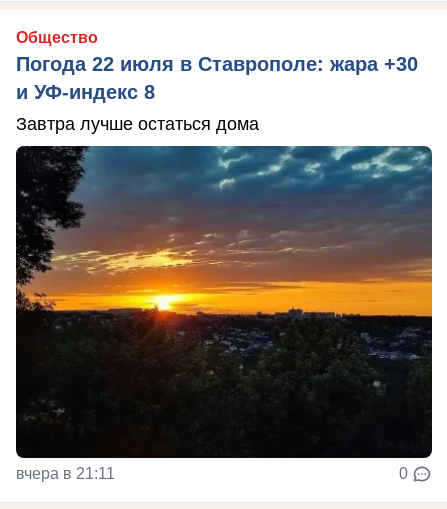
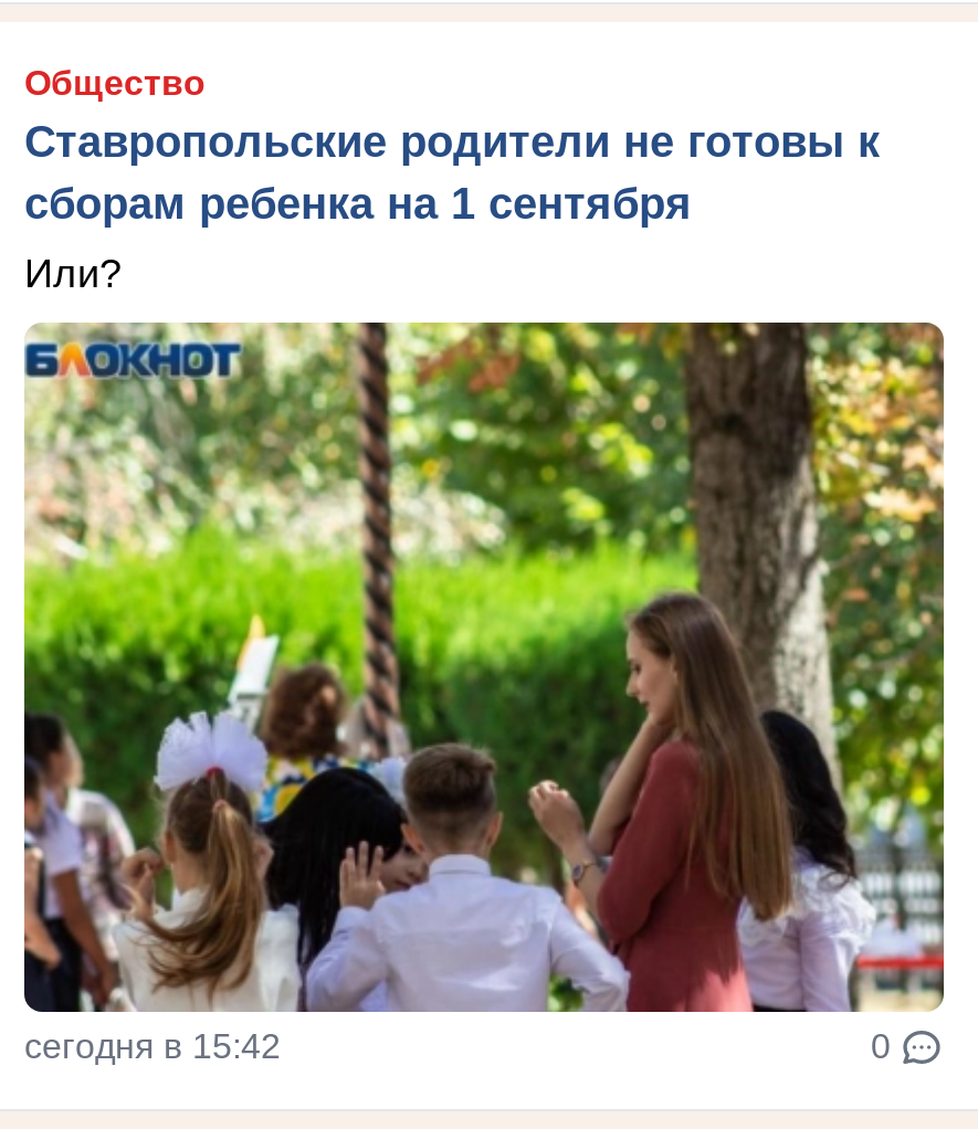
- Погода 22 июля в Ставрополе: жара +30
- и УФ-индекс 8
+ Ставропольские родители не готовы к
+ сборам ребенка на 1 сентября

- Завтра лучше остаться дома
+ Или?

- [image]
- вчера в 21:11
+ [image]
+ сегодня в 15:42
